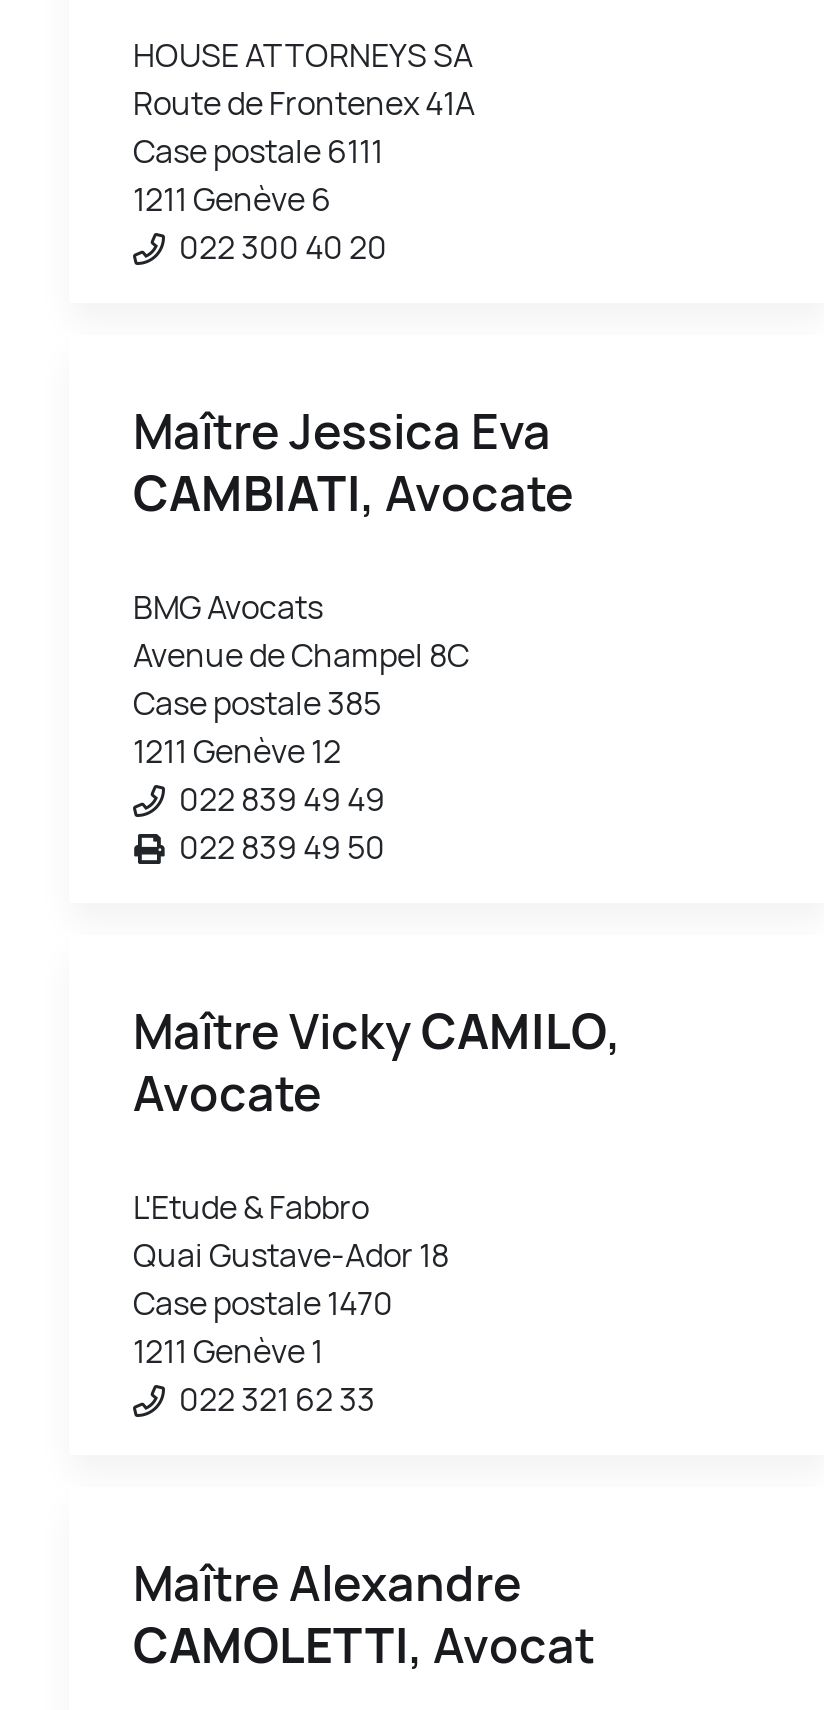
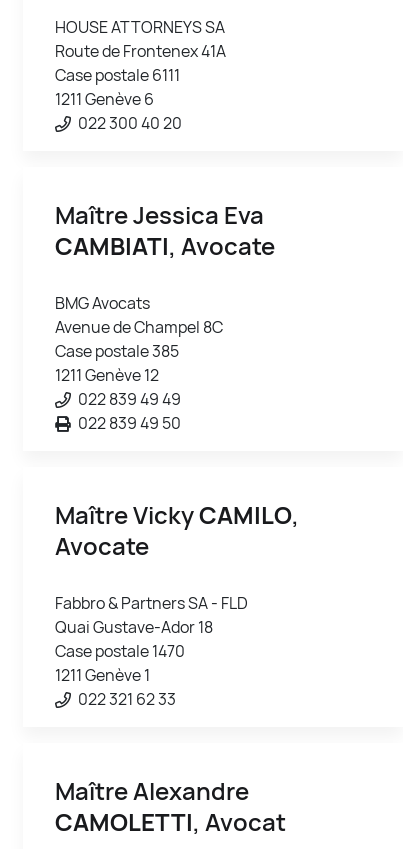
- L'Etude & Fabbro
+ Fabbro & Partners SA - FLD
